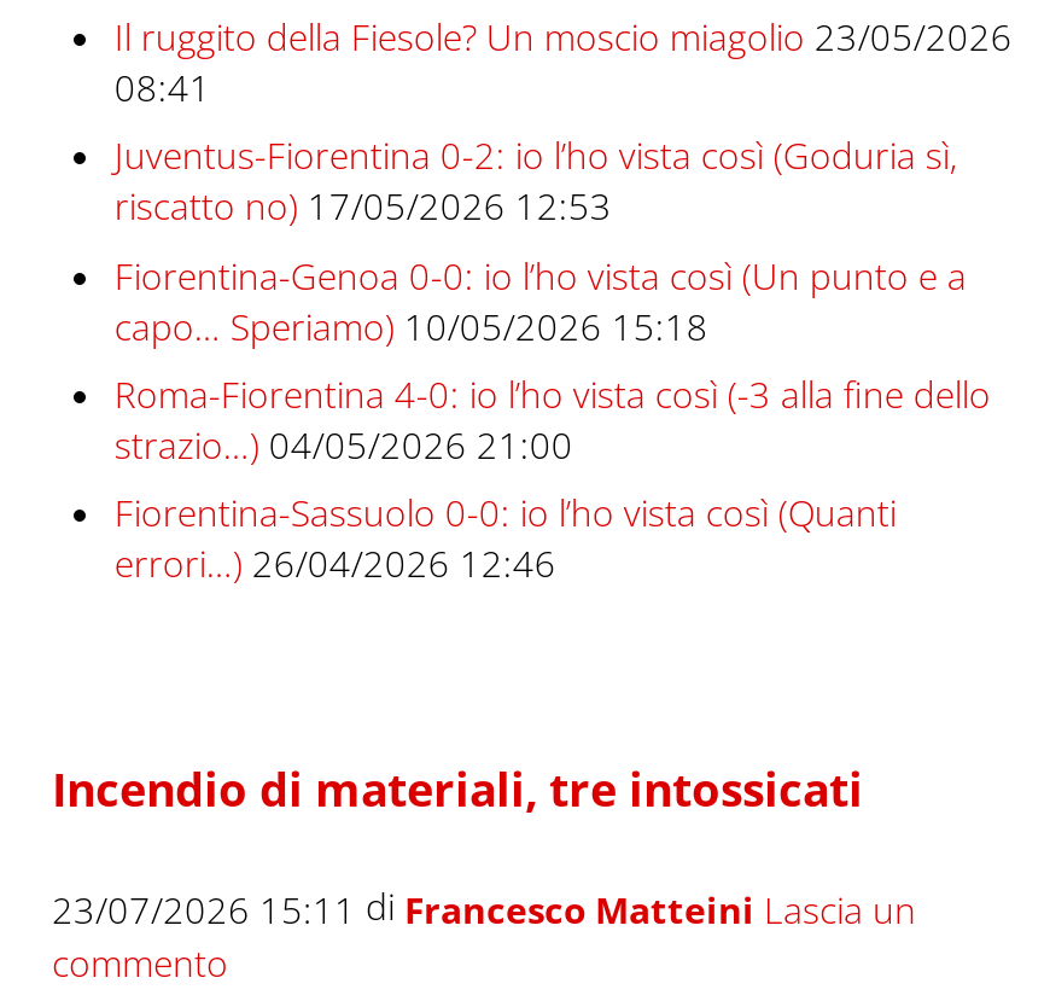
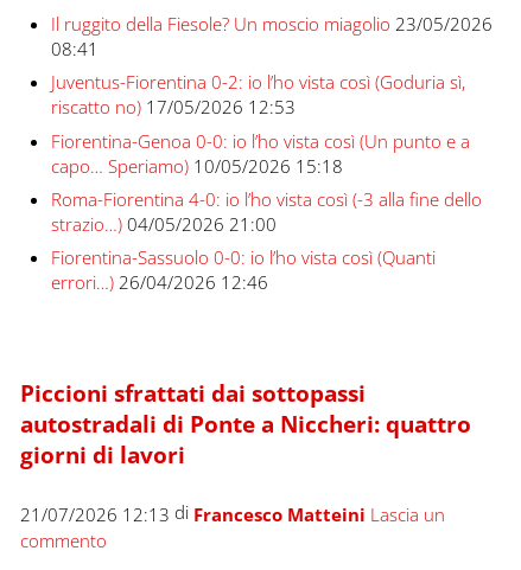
- Incendio di materiali, tre intossicati
+ Piccioni sfrattati dai sottopassi
+ autostradali di Ponte a Niccheri: quattro
+ giorni di lavori

- 23/07/2026 15:11 di Francesco Matteini Lascia un
+ 21/07/2026 12:13 di Francesco Matteini Lascia un
